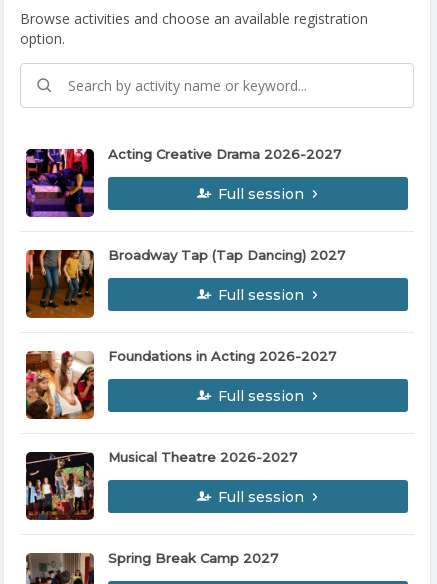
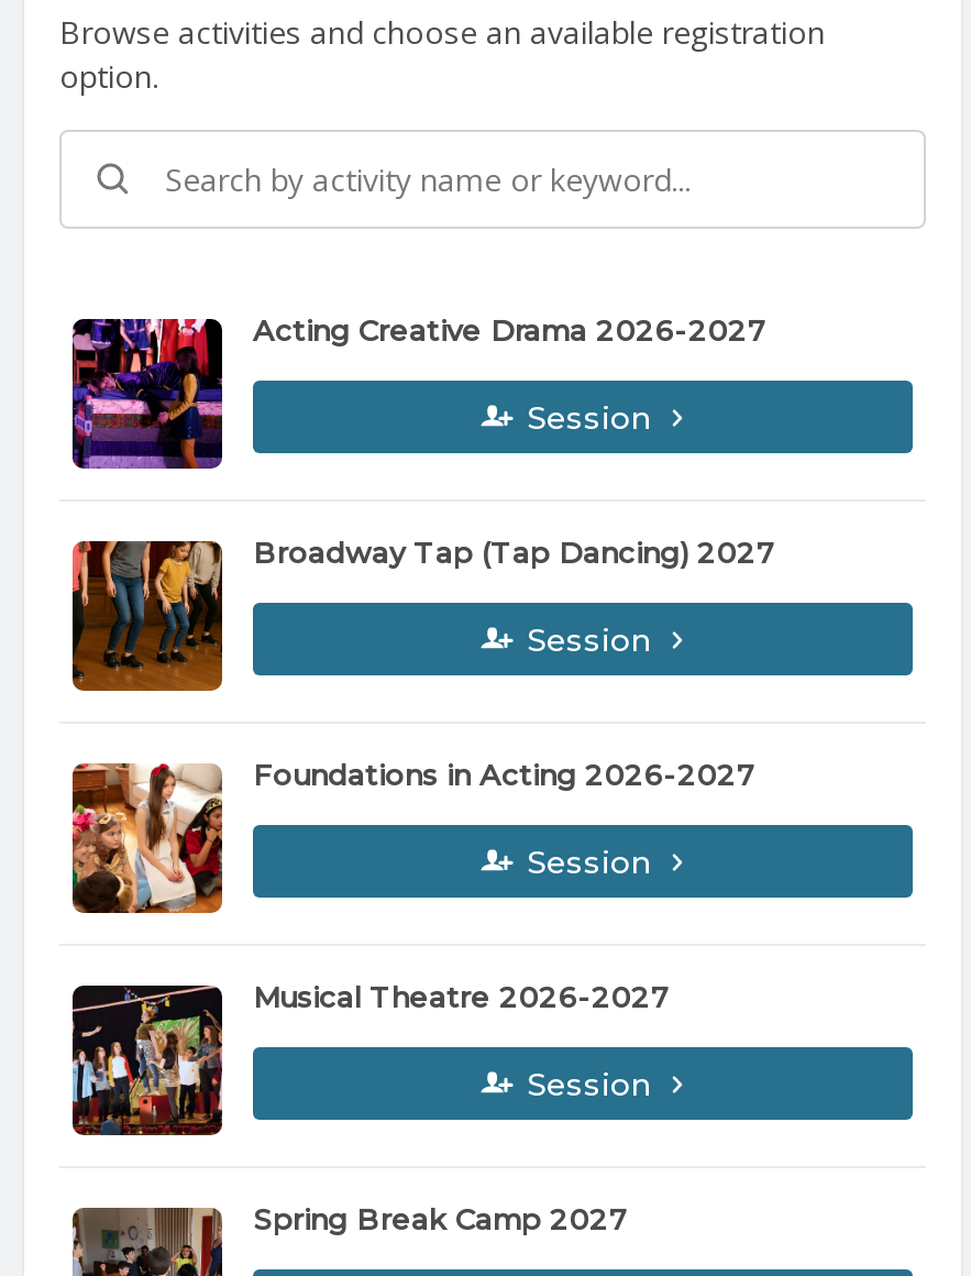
- Full session
+ Session

- Full session
+ Session

- Full session
+ Session

- Full session
+ Session
